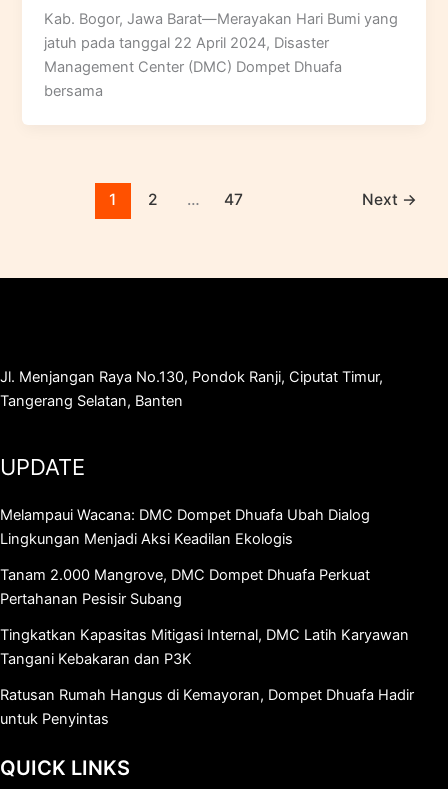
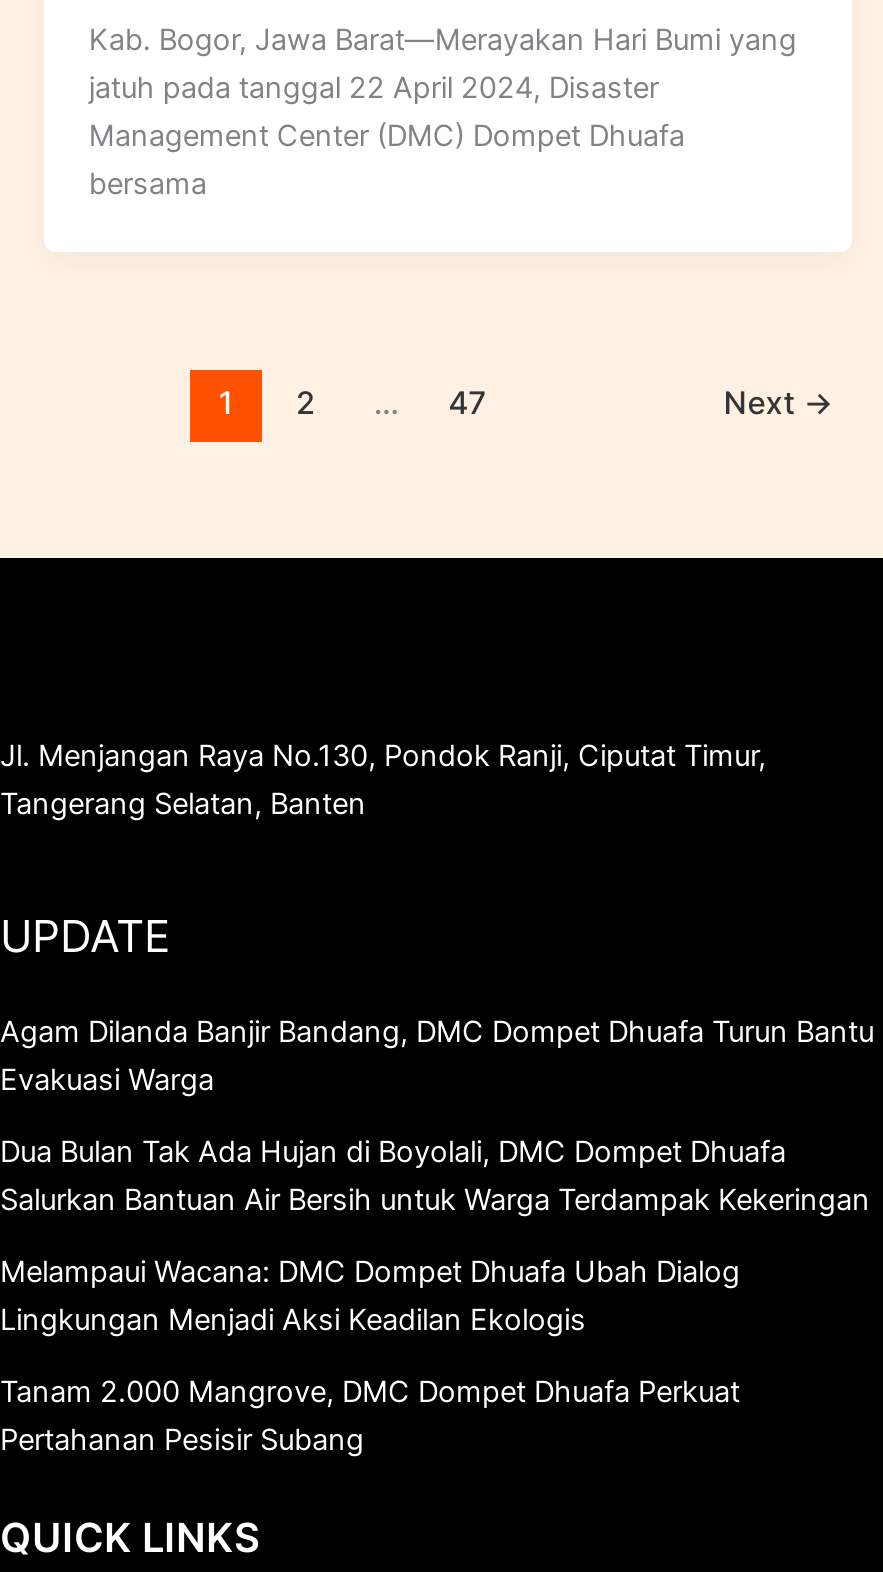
+ Agam Dilanda Banjir Bandang, DMC Dompet Dhuafa Turun Bantu
+ Evakuasi Warga
+ Dua Bulan Tak Ada Hujan di Boyolali, DMC Dompet Dhuafa
+ Salurkan Bantuan Air Bersih untuk Warga Terdampak Kekeringan

moved down: Melampaui Wacana: DMC Dompet Dhuafa Ubah Dialog | Lingkungan Menjadi Aksi Keadilan Ekologis | Tanam 2.000 Mangrove, DMC Dompet Dhuafa Perkuat | Pertahanan Pesisir Subang

- Tingkatkan Kapasitas Mitigasi Internal, DMC Latih Karyawan
- Tangani Kebakaran dan P3K
- Ratusan Rumah Hangus di Kemayoran, Dompet Dhuafa Hadir
- untuk Penyintas
